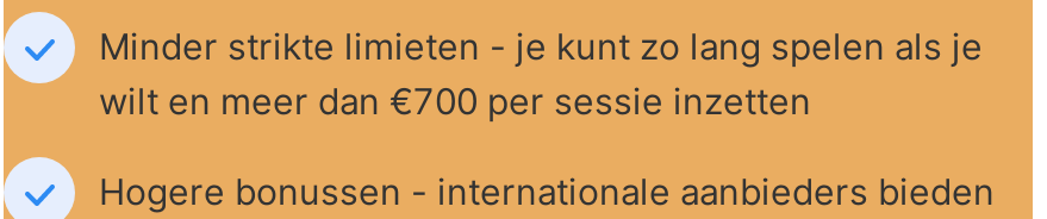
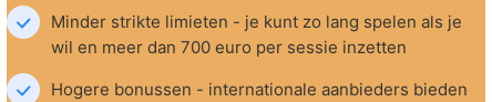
- wilt en meer dan €700 per sessie inzetten
+ wil en meer dan 700 euro per sessie inzetten
